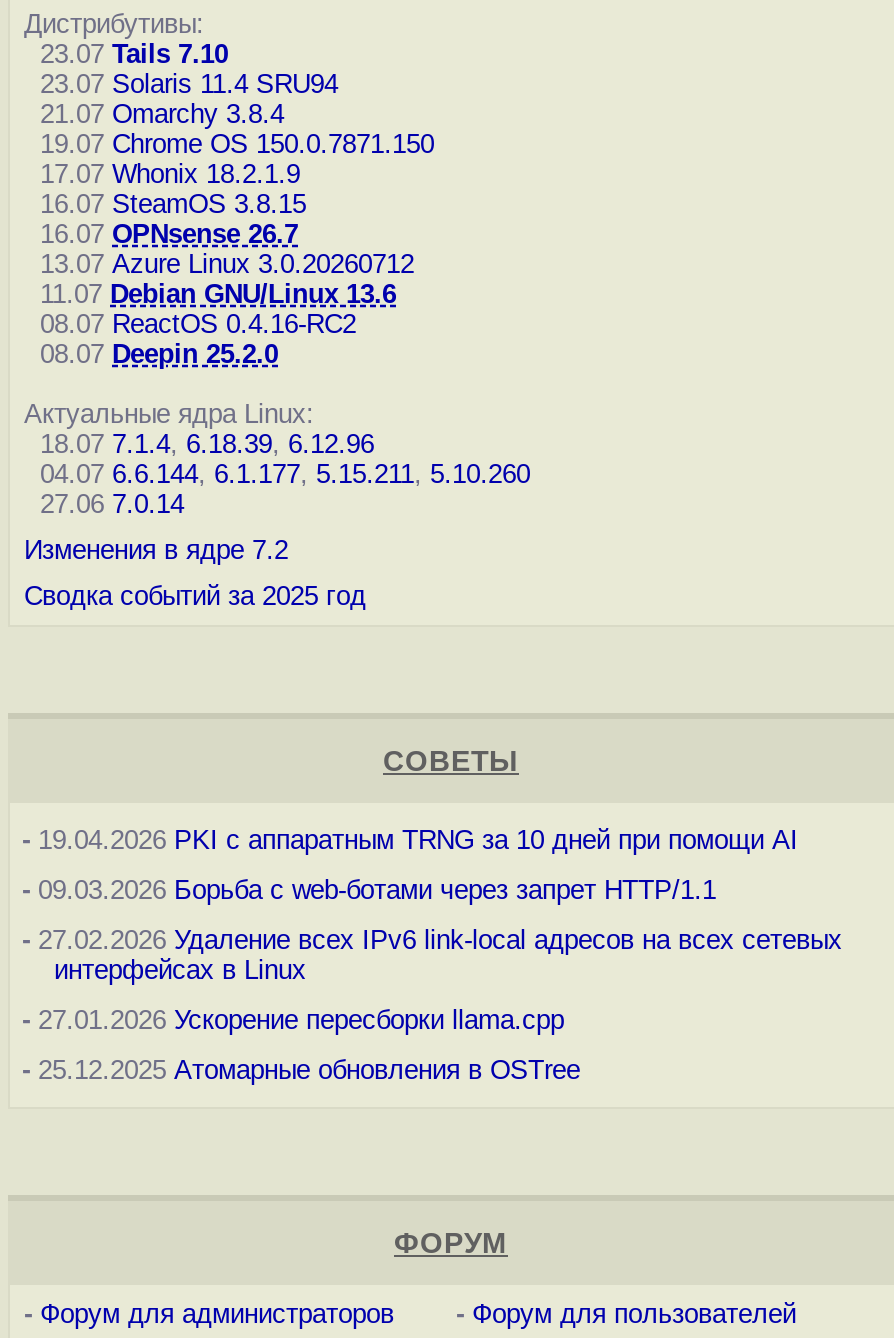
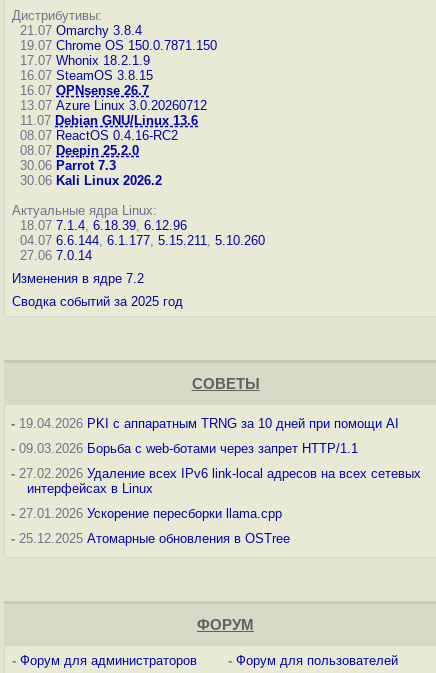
- 23.07 Tails 7.10
- 23.07 Solaris 11.4 SRU94

moved up: 21.07 Omarchy 3.8.4 | 19.07 Chrome OS 150.0.7871.150 | 17.07 Whonix 18.2.1.9 | ... | 08.07 ReactOS 0.4.16-RC2 | 08.07 Deepin 25.2.0

+ 30.06 Parrot 7.3
+ 30.06 Kali Linux 2026.2
